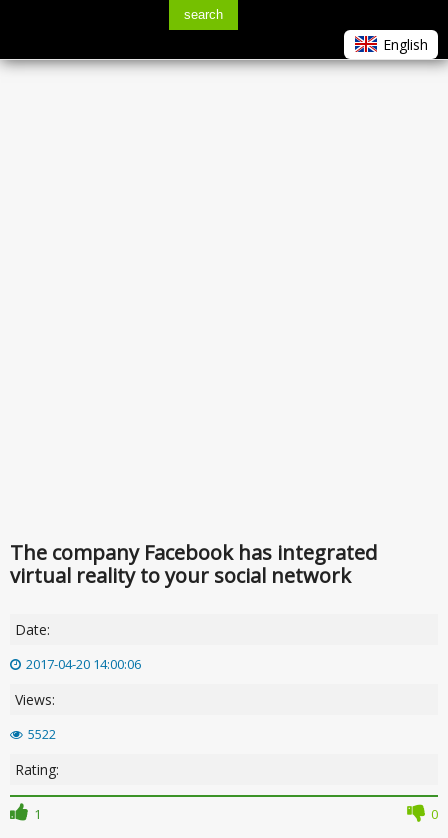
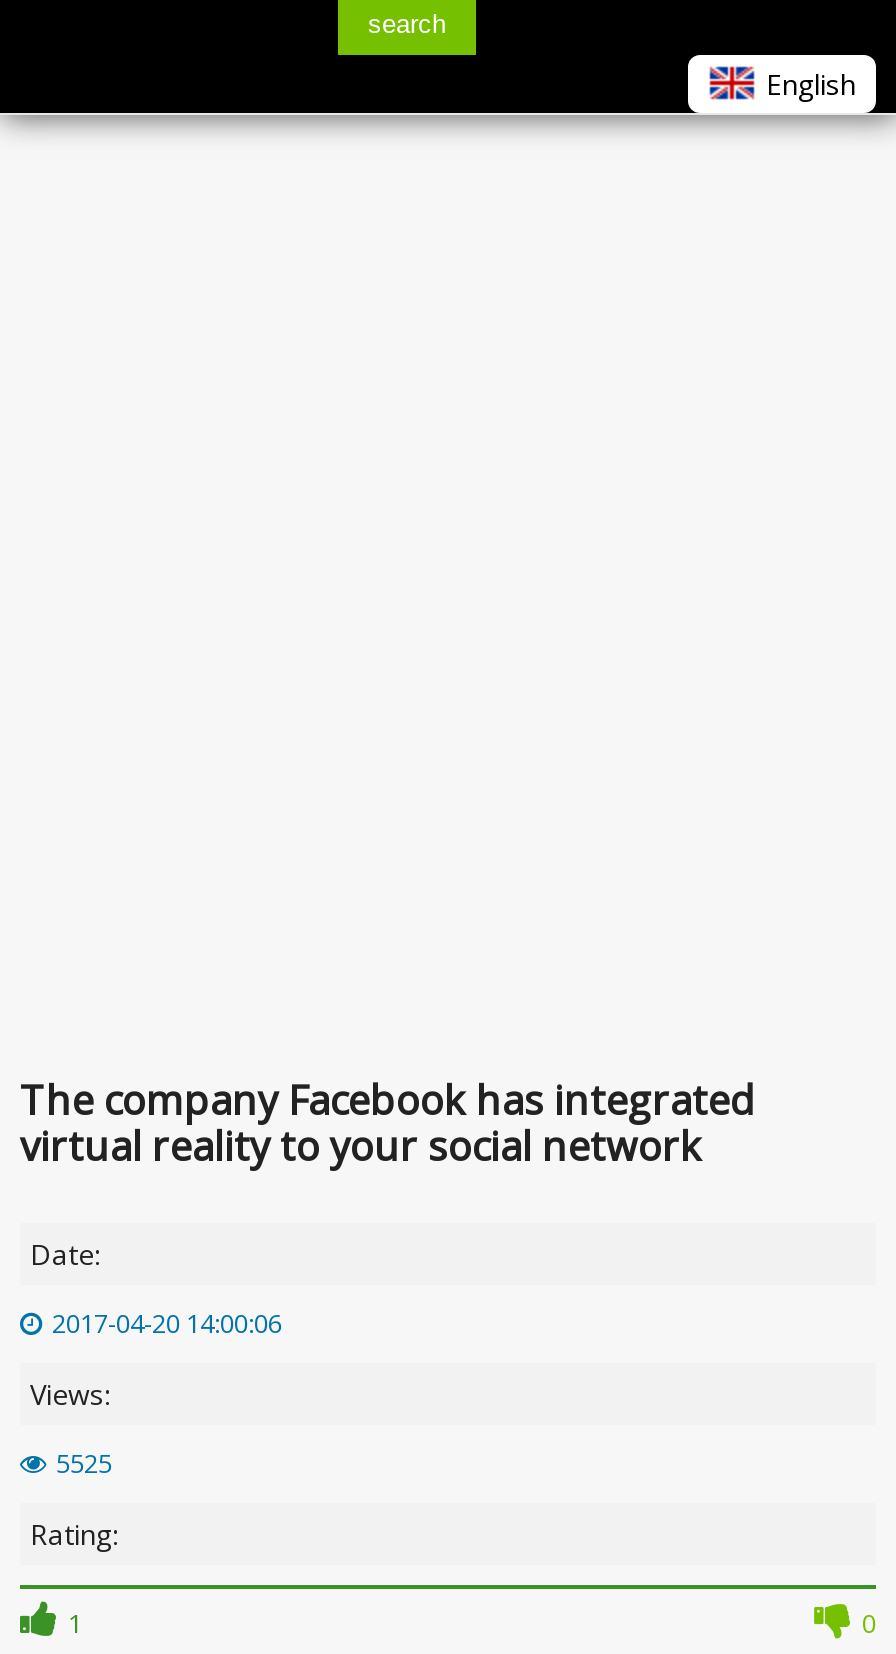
- 5522
+ 5525
